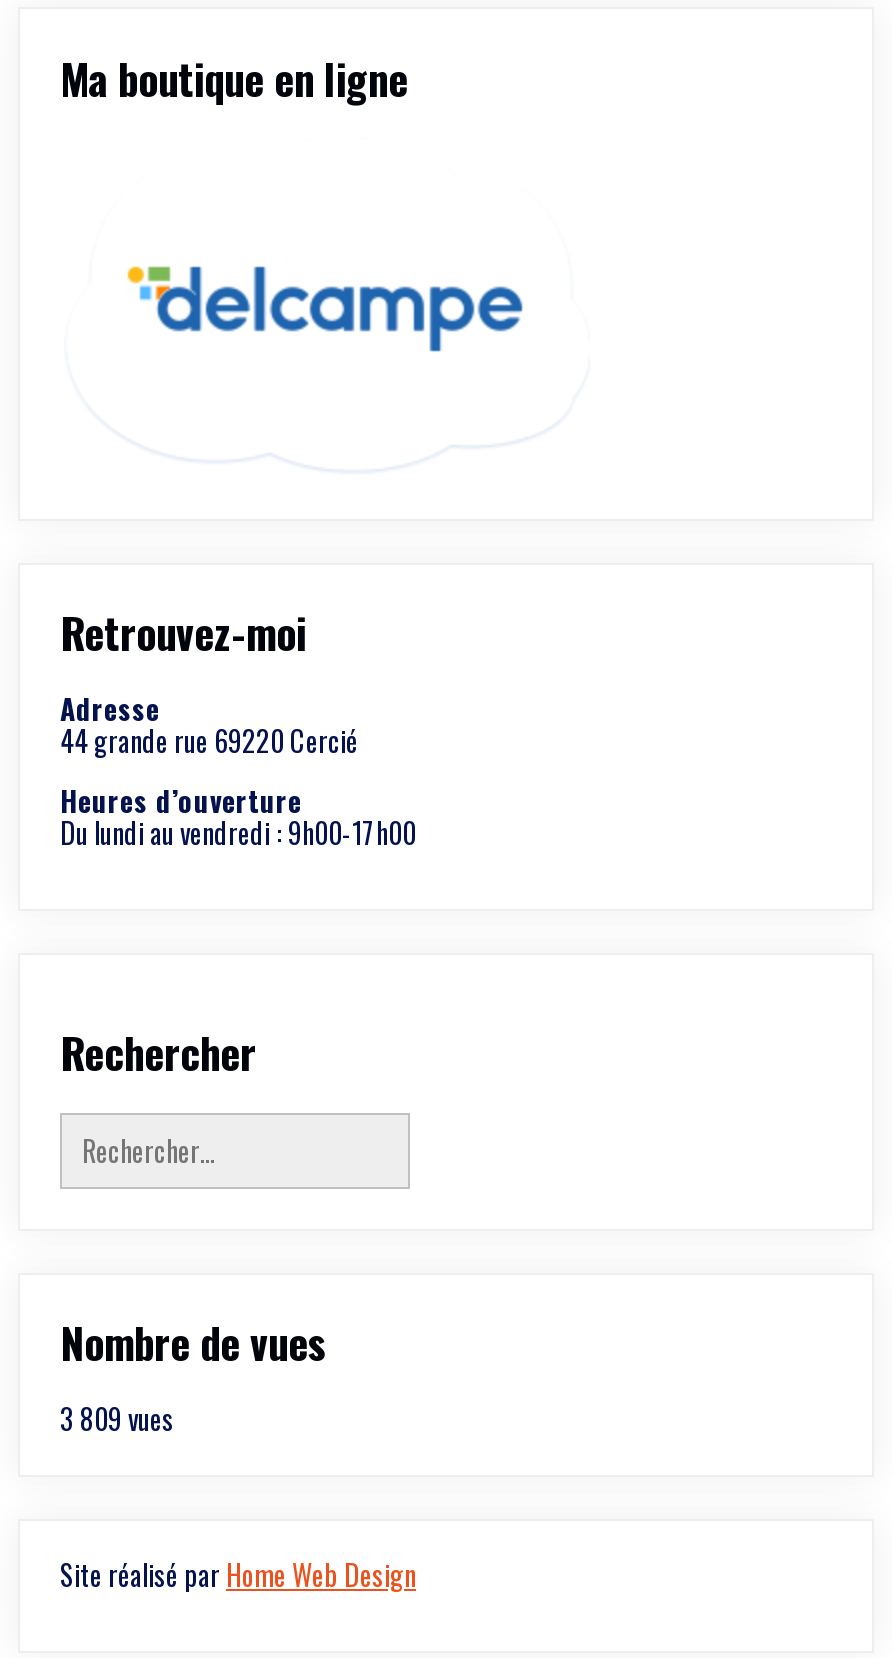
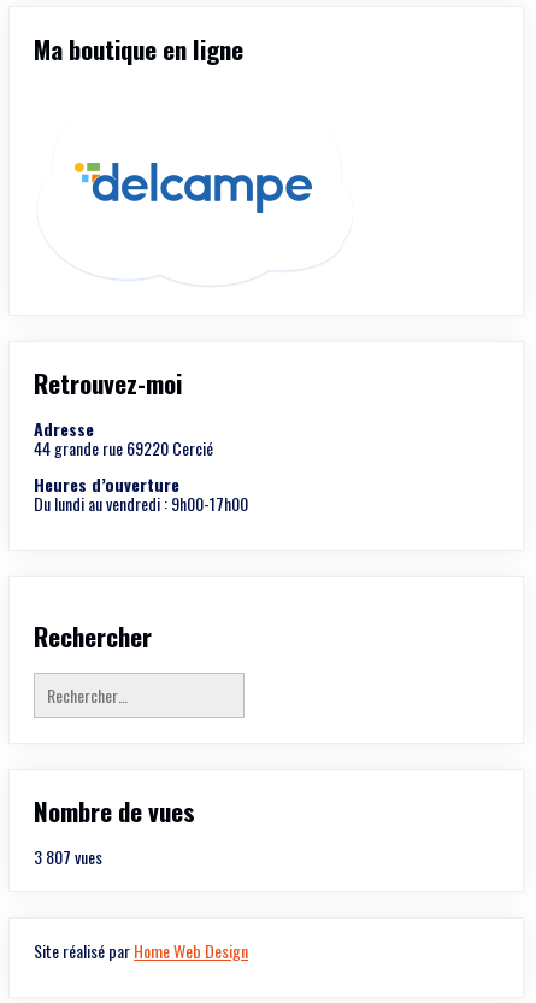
- 3 809 vues
+ 3 807 vues
